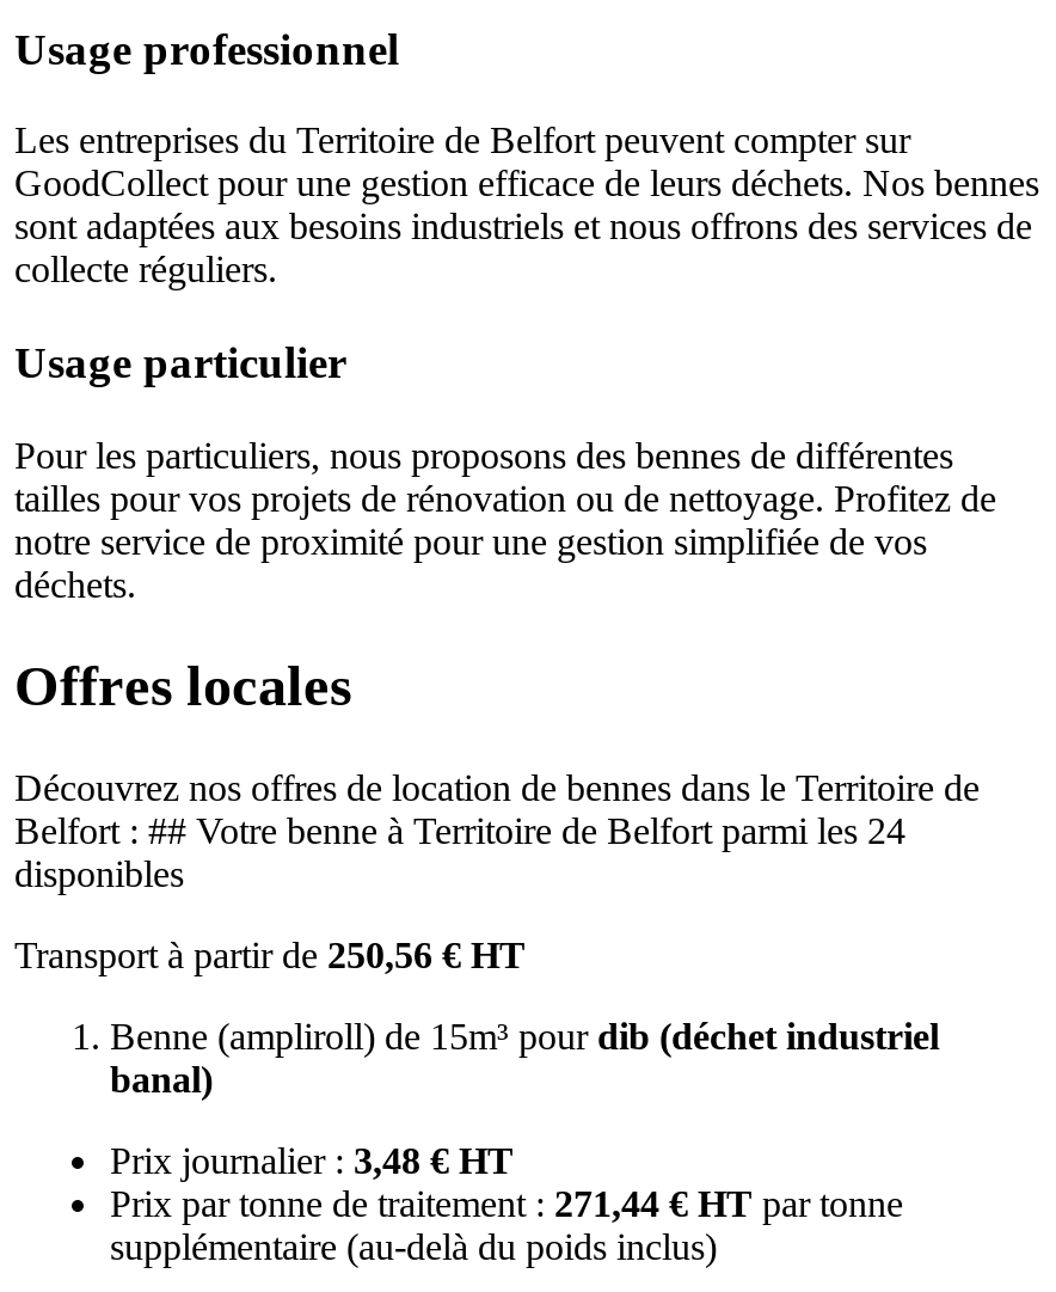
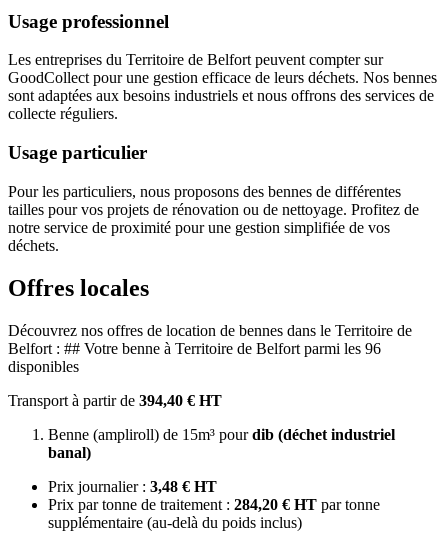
- Belfort : ## Votre benne à Territoire de Belfort parmi les 24
+ Belfort : ## Votre benne à Territoire de Belfort parmi les 96

- Transport à partir de 250,56 € HT
+ Transport à partir de 394,40 € HT

- Prix par tonne de traitement : 271,44 € HT par tonne
+ Prix par tonne de traitement : 284,20 € HT par tonne
